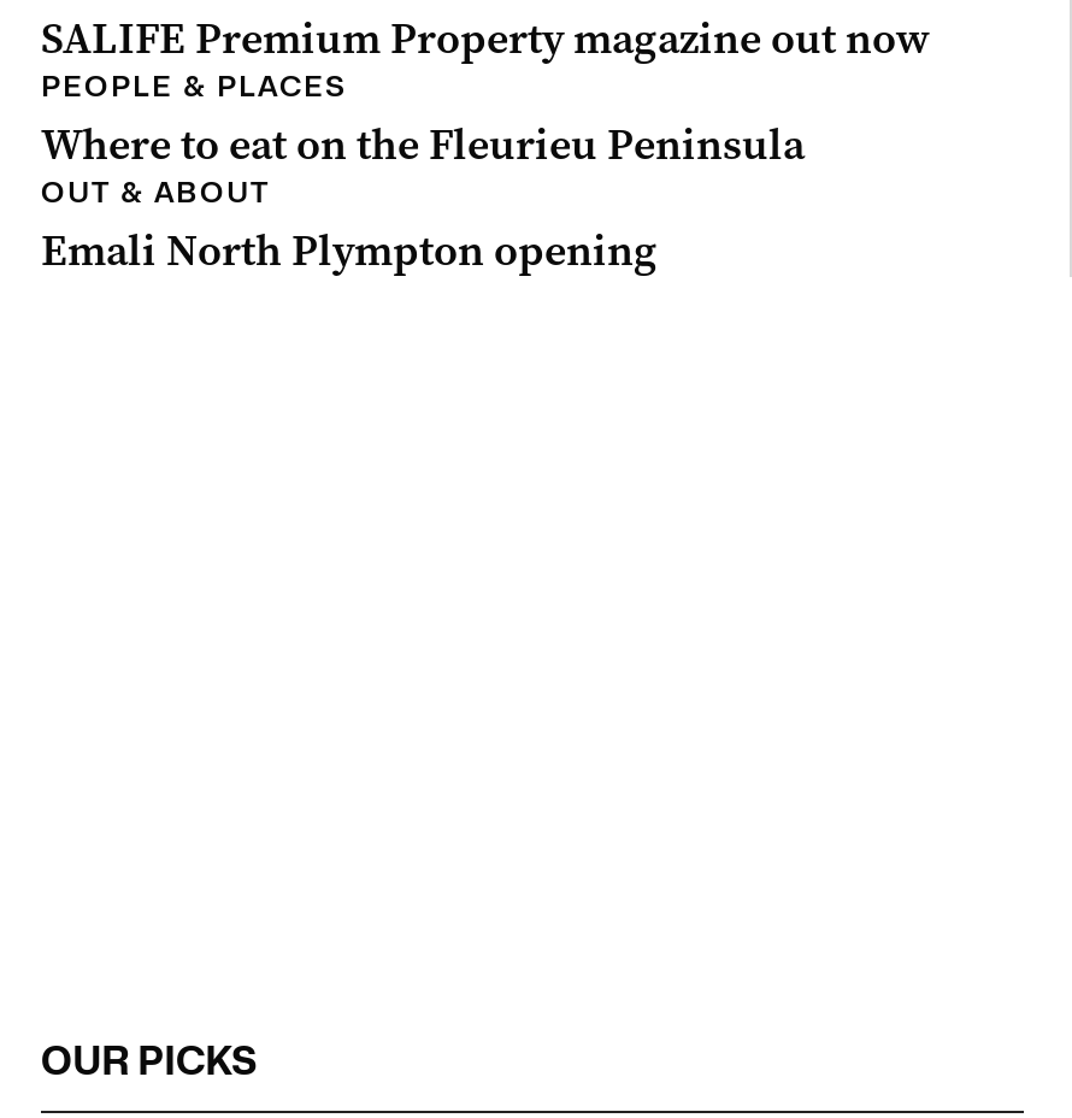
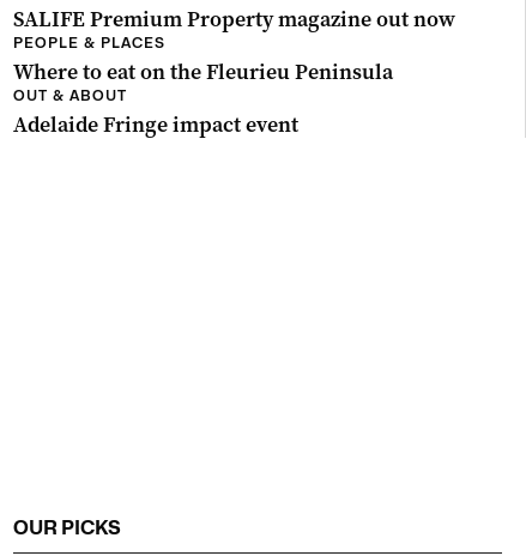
- Emali North Plympton opening
+ Adelaide Fringe impact event
